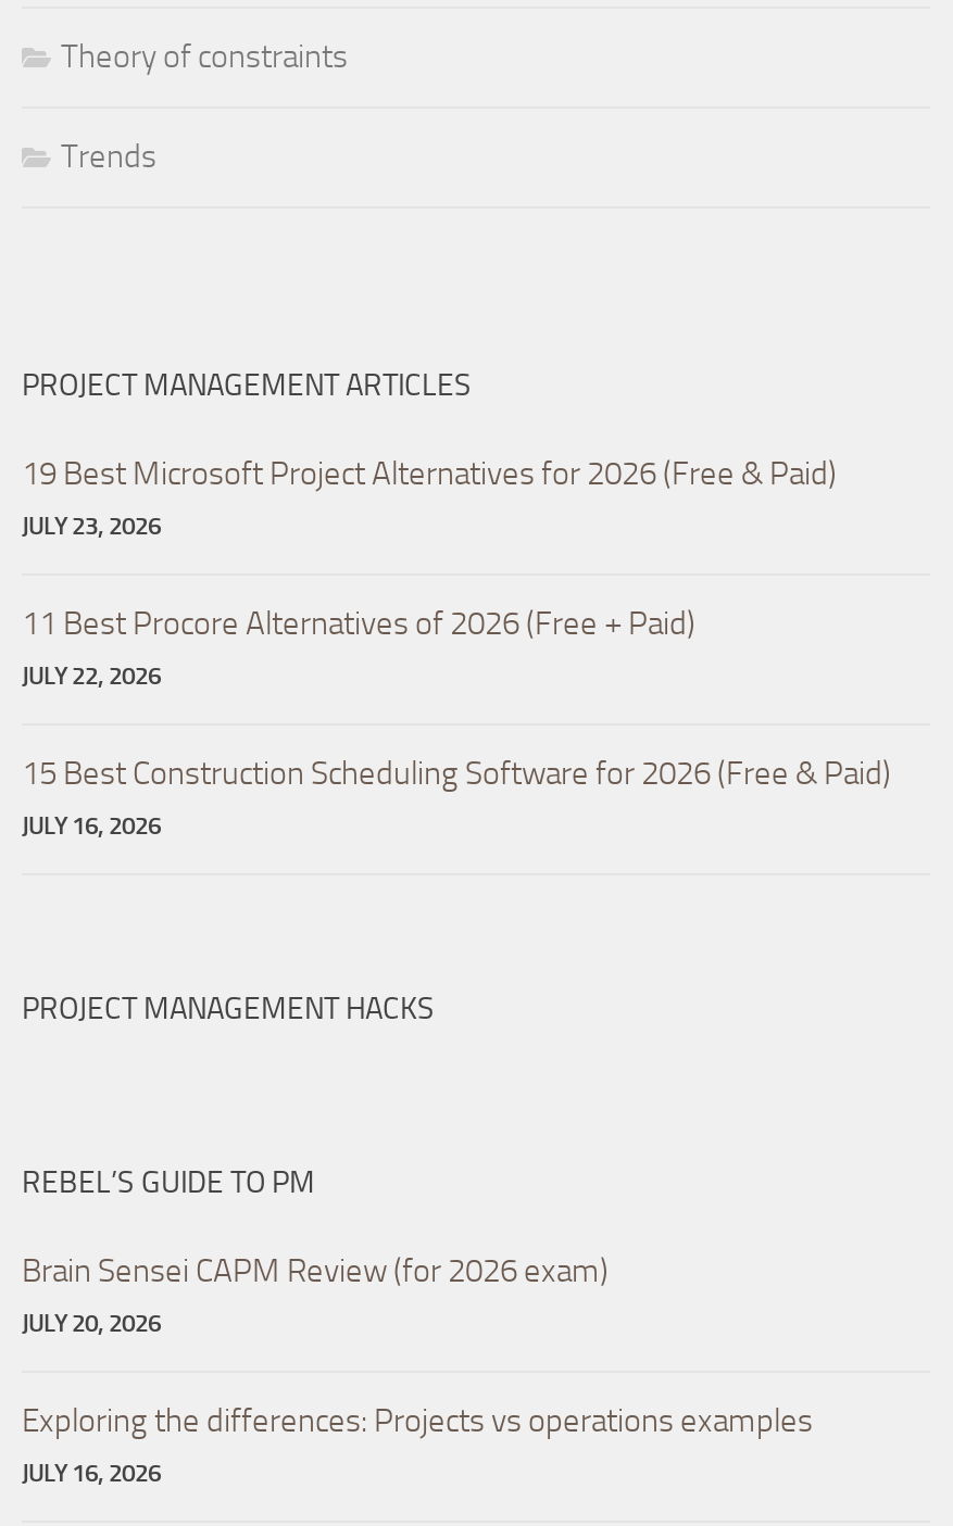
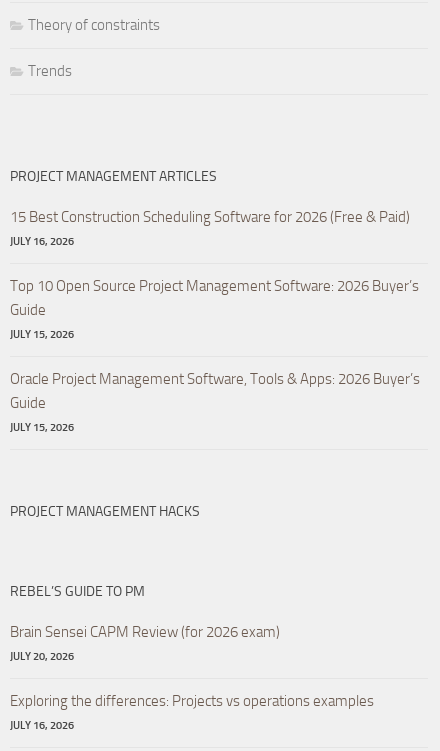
- 19 Best Microsoft Project Alternatives for 2026 (Free & Paid)
- JULY 23, 2026
- 11 Best Procore Alternatives of 2026 (Free + Paid)
- JULY 22, 2026

moved up: 15 Best Construction Scheduling Software for 2026 (Free & Paid) | JULY 16, 2026

+ Top 10 Open Source Project Management Software: 2026 Buyer’s
+ Guide
+ JULY 15, 2026
+ Oracle Project Management Software, Tools & Apps: 2026 Buyer’s
+ Guide
+ JULY 15, 2026
